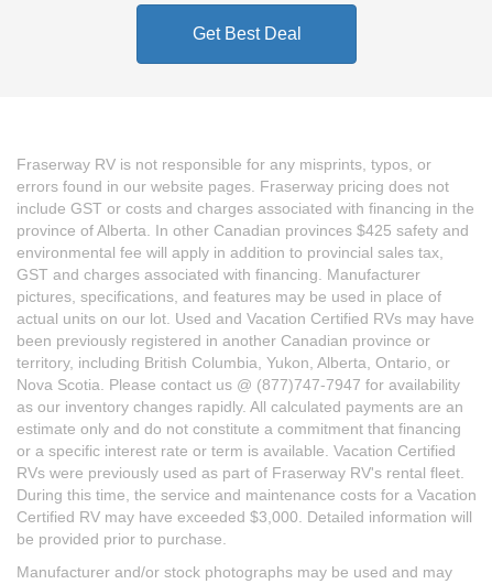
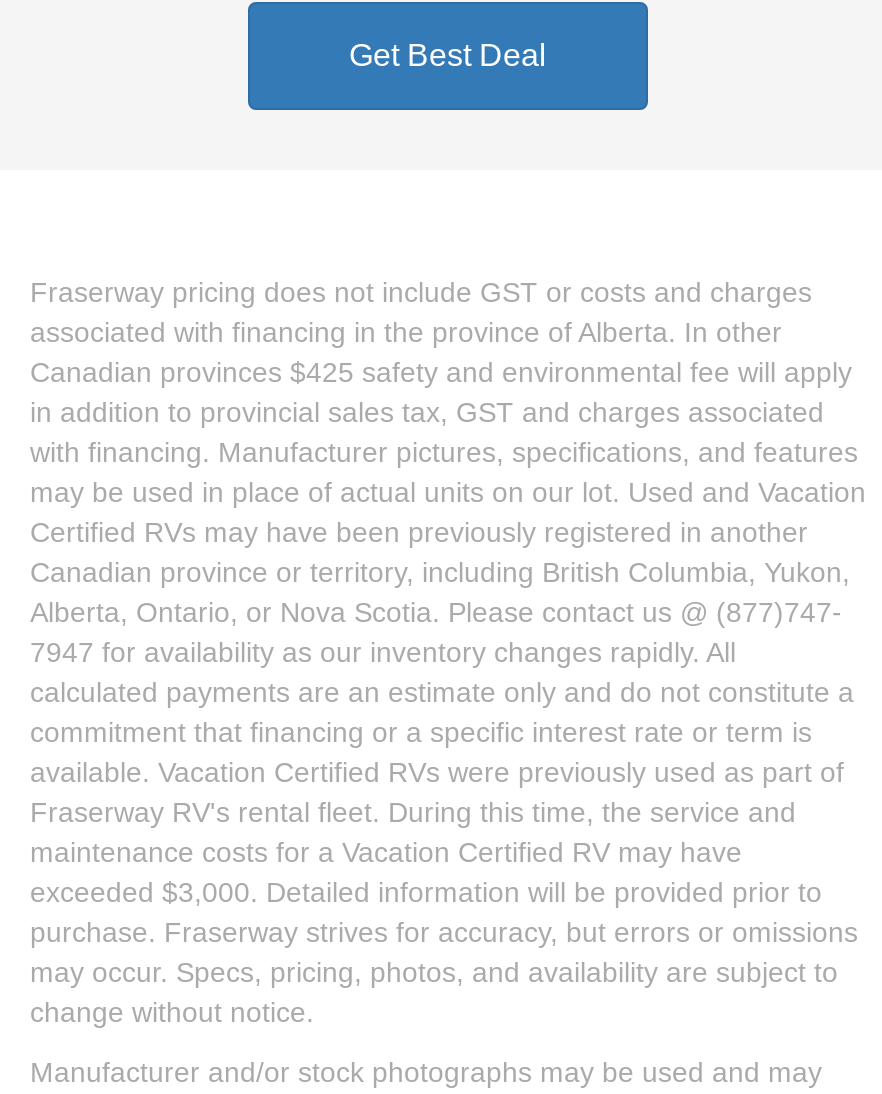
- Fraserway RV is not responsible for any misprints, typos, or
- errors found in our website pages. Fraserway pricing does not
- include GST or costs and charges associated with financing in the
- province of Alberta. In other Canadian provinces $425 safety and
- environmental fee will apply in addition to provincial sales tax,
- GST and charges associated with financing. Manufacturer
- pictures, specifications, and features may be used in place of
- actual units on our lot. Used and Vacation Certified RVs may have
- been previously registered in another Canadian province or
- territory, including British Columbia, Yukon, Alberta, Ontario, or
- Nova Scotia. Please contact us @ (877)747-7947 for availability
- as our inventory changes rapidly. All calculated payments are an
- estimate only and do not constitute a commitment that financing
- or a specific interest rate or term is available. Vacation Certified
- RVs were previously used as part of Fraserway RV's rental fleet.
- During this time, the service and maintenance costs for a Vacation
- Certified RV may have exceeded $3,000. Detailed information will
- be provided prior to purchase.
+ Fraserway pricing does not include GST or costs and charges
+ associated with financing in the province of Alberta. In other
+ Canadian provinces $425 safety and environmental fee will apply
+ in addition to provincial sales tax, GST and charges associated
+ with financing. Manufacturer pictures, specifications, and features
+ may be used in place of actual units on our lot. Used and Vacation
+ Certified RVs may have been previously registered in another
+ Canadian province or territory, including British Columbia, Yukon,
+ Alberta, Ontario, or Nova Scotia. Please contact us @ (877)747-
+ 7947 for availability as our inventory changes rapidly. All
+ calculated payments are an estimate only and do not constitute a
+ commitment that financing or a specific interest rate or term is
+ available. Vacation Certified RVs were previously used as part of
+ Fraserway RV's rental fleet. During this time, the service and
+ maintenance costs for a Vacation Certified RV may have
+ exceeded $3,000. Detailed information will be provided prior to
+ purchase. Fraserway strives for accuracy, but errors or omissions
+ may occur. Specs, pricing, photos, and availability are subject to
+ change without notice.
